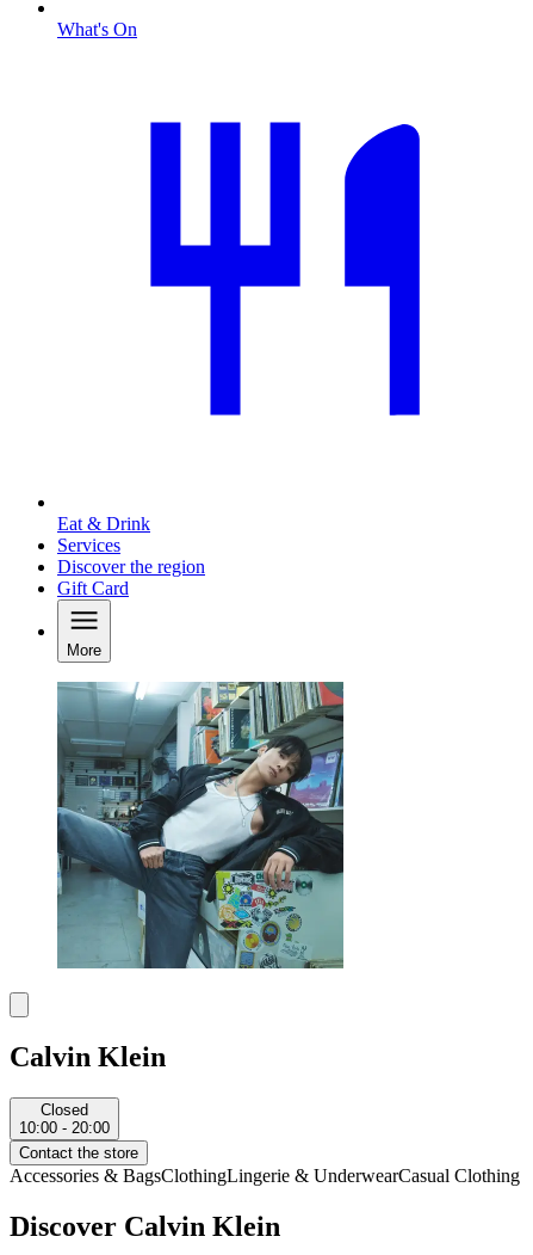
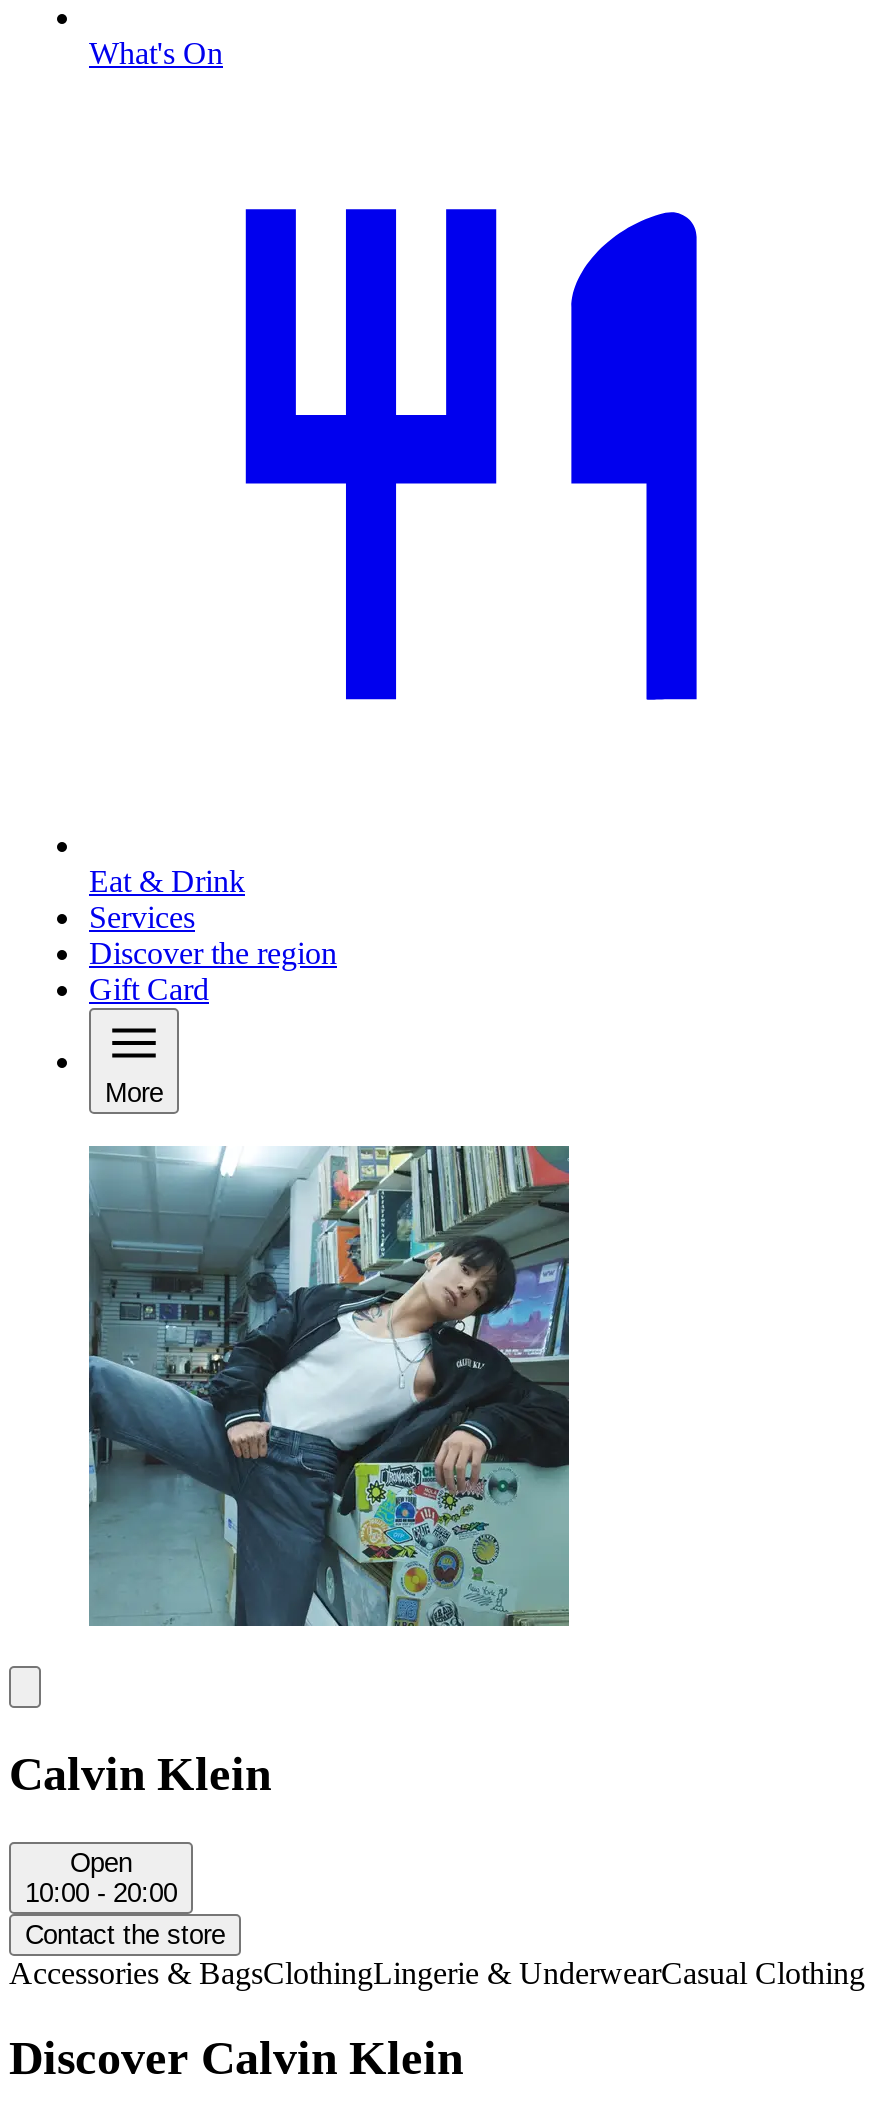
- Closed
+ Open
